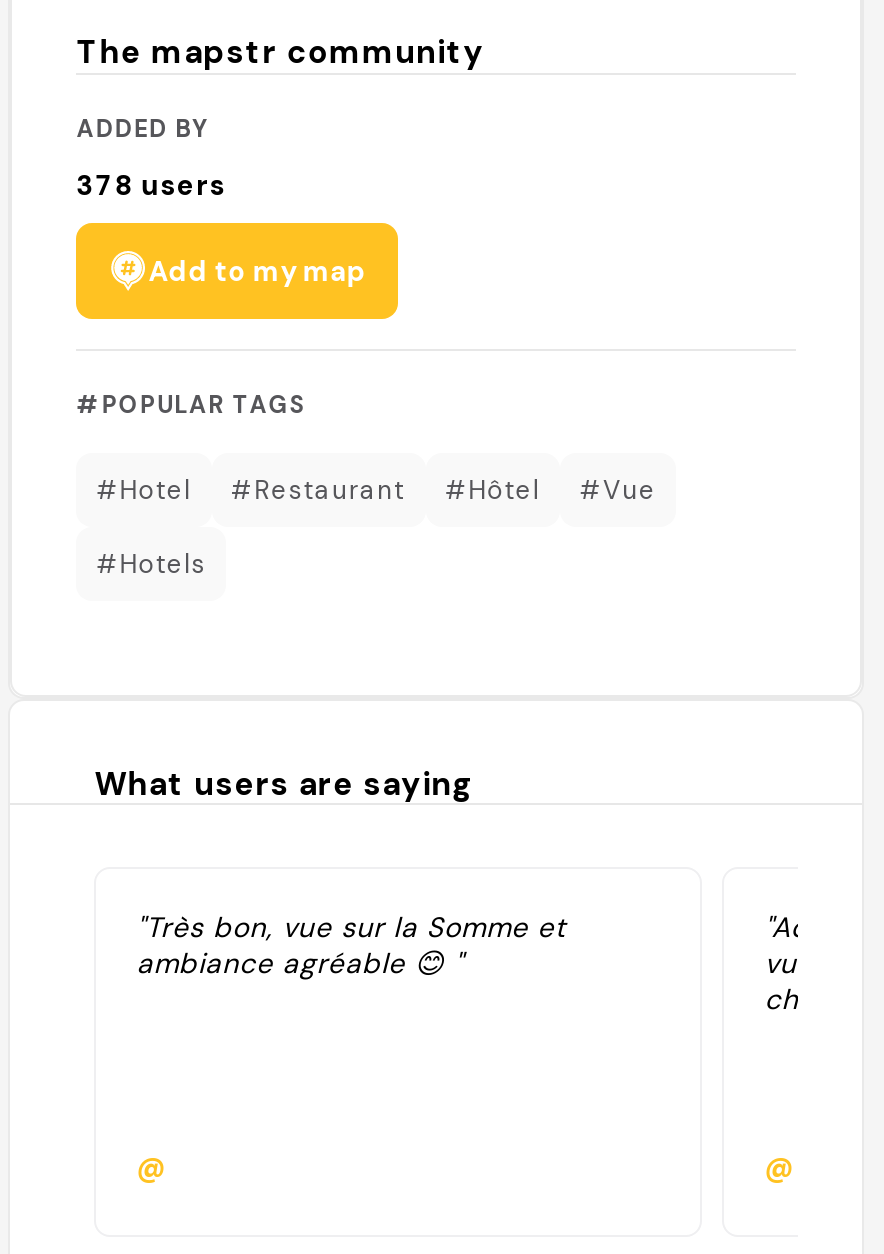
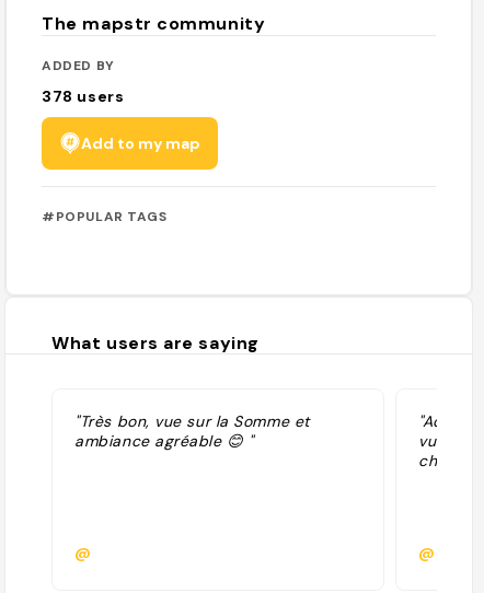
- #Hotel
- #Restaurant
- #Hôtel
- #Vue
- #Hotels
